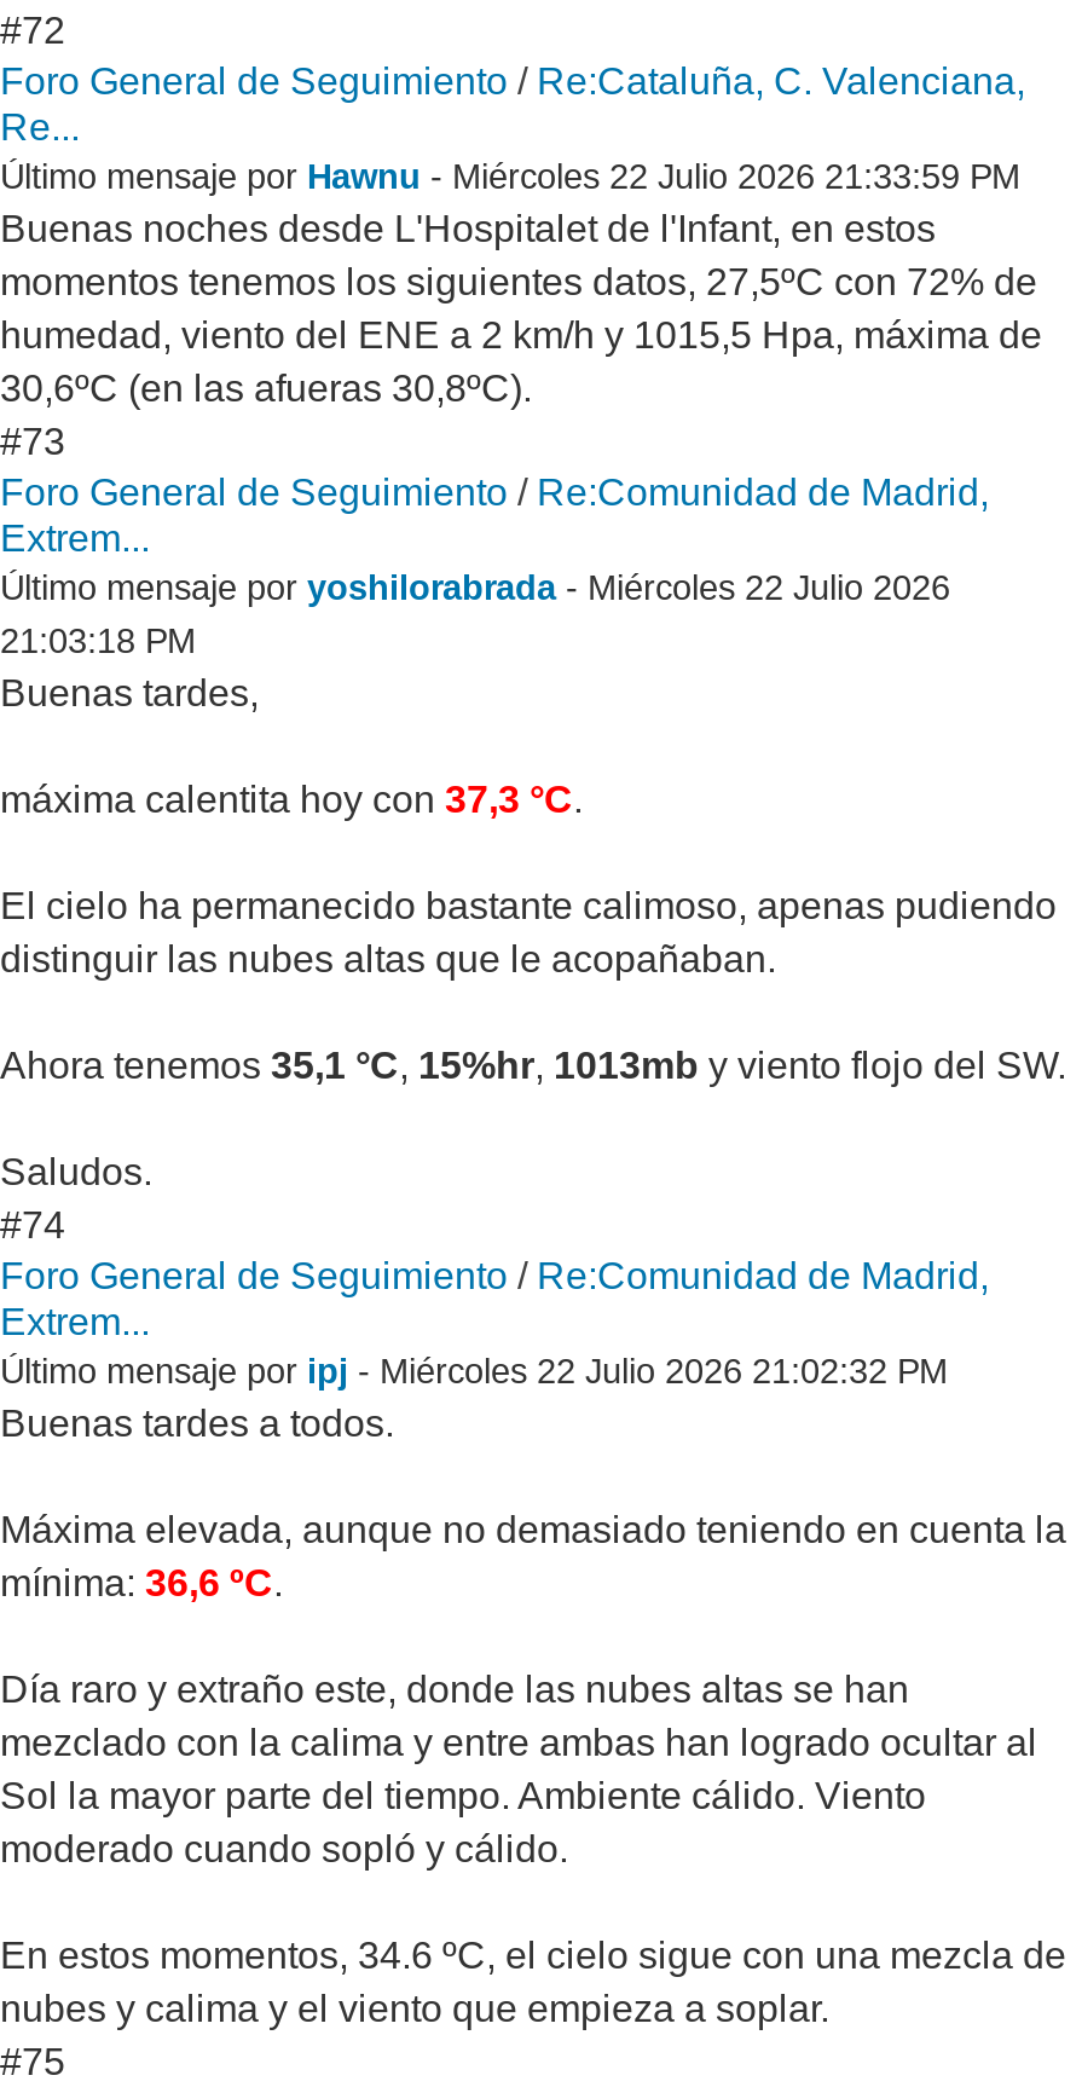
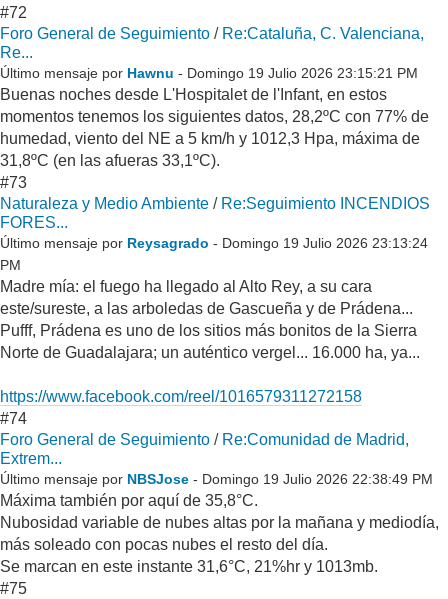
- Último mensaje por Hawnu - Miércoles 22 Julio 2026 21:33:59 PM
+ Último mensaje por Hawnu - Domingo 19 Julio 2026 23:15:21 PM

- momentos tenemos los siguientes datos, 27,5ºC con 72% de
+ momentos tenemos los siguientes datos, 28,2ºC con 77% de

- humedad, viento del ENE a 2 km/h y 1015,5 Hpa, máxima de
+ humedad, viento del NE a 5 km/h y 1012,3 Hpa, máxima de

- 30,6ºC (en las afueras 30,8ºC).
+ 31,8ºC (en las afueras 33,1ºC).

- Foro General de Seguimiento / Re:Comunidad de Madrid,
- Extrem...
- Último mensaje por yoshilorabrada - Miércoles 22 Julio 2026
- 21:03:18 PM
- Buenas tardes,
- máxima calentita hoy con 37,3 °C.
- El cielo ha permanecido bastante calimoso, apenas pudiendo
- distinguir las nubes altas que le acopañaban.
- Ahora tenemos 35,1 °C, 15%hr, 1013mb y viento flojo del SW.
- Saludos.
+ Naturaleza y Medio Ambiente / Re:Seguimiento INCENDIOS
+ FORES...
+ Último mensaje por Reysagrado - Domingo 19 Julio 2026 23:13:24
+ PM
+ Madre mía: el fuego ha llegado al Alto Rey, a su cara
+ este/sureste, a las arboledas de Gascueña y de Prádena...
+ Pufff, Prádena es uno de los sitios más bonitos de la Sierra
+ Norte de Guadalajara; un auténtico vergel... 16.000 ha, ya...
+ https://www.facebook.com/reel/1016579311272158

- Último mensaje por ipj - Miércoles 22 Julio 2026 21:02:32 PM
- Buenas tardes a todos.
- Máxima elevada, aunque no demasiado teniendo en cuenta la
- mínima: 36,6 ºC.
- Día raro y extraño este, donde las nubes altas se han
- mezclado con la calima y entre ambas han logrado ocultar al
- Sol la mayor parte del tiempo. Ambiente cálido. Viento
- moderado cuando sopló y cálido.
- En estos momentos, 34.6 ºC, el cielo sigue con una mezcla de
- nubes y calima y el viento que empieza a soplar.
+ Último mensaje por NBSJose - Domingo 19 Julio 2026 22:38:49 PM
+ Máxima también por aquí de 35,8°C.
+ Nubosidad variable de nubes altas por la mañana y mediodía,
+ más soleado con pocas nubes el resto del día.
+ Se marcan en este instante 31,6°C, 21%hr y 1013mb.
